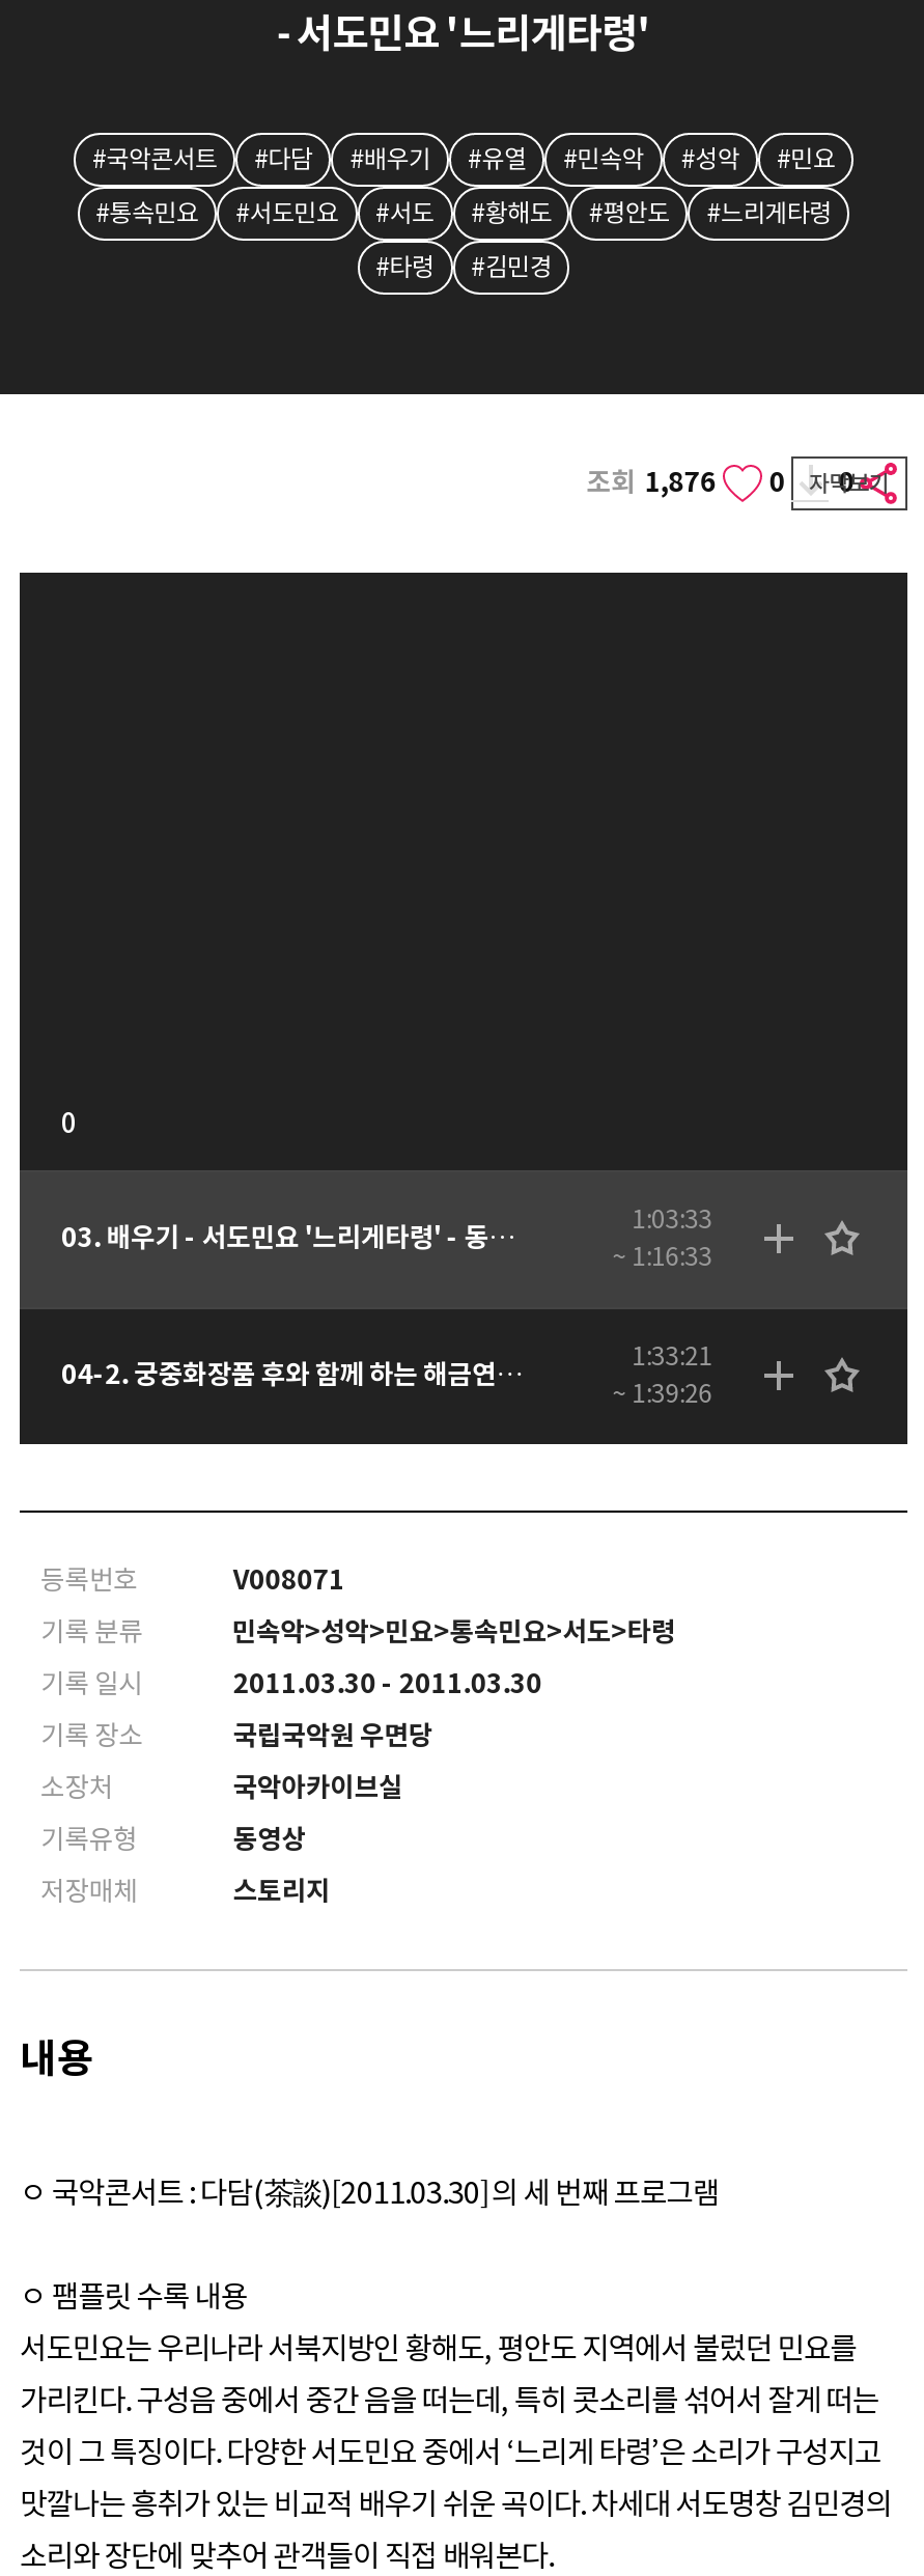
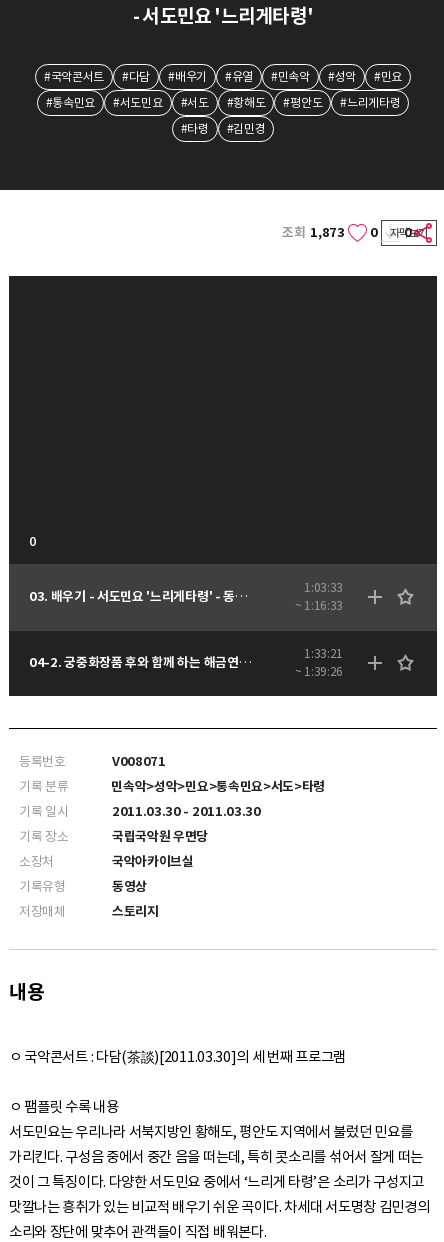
- 조회 1,876
+ 조회 1,873
